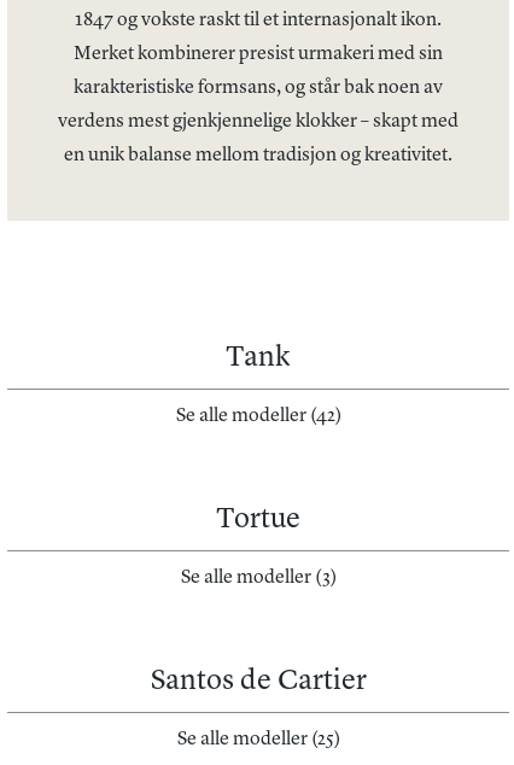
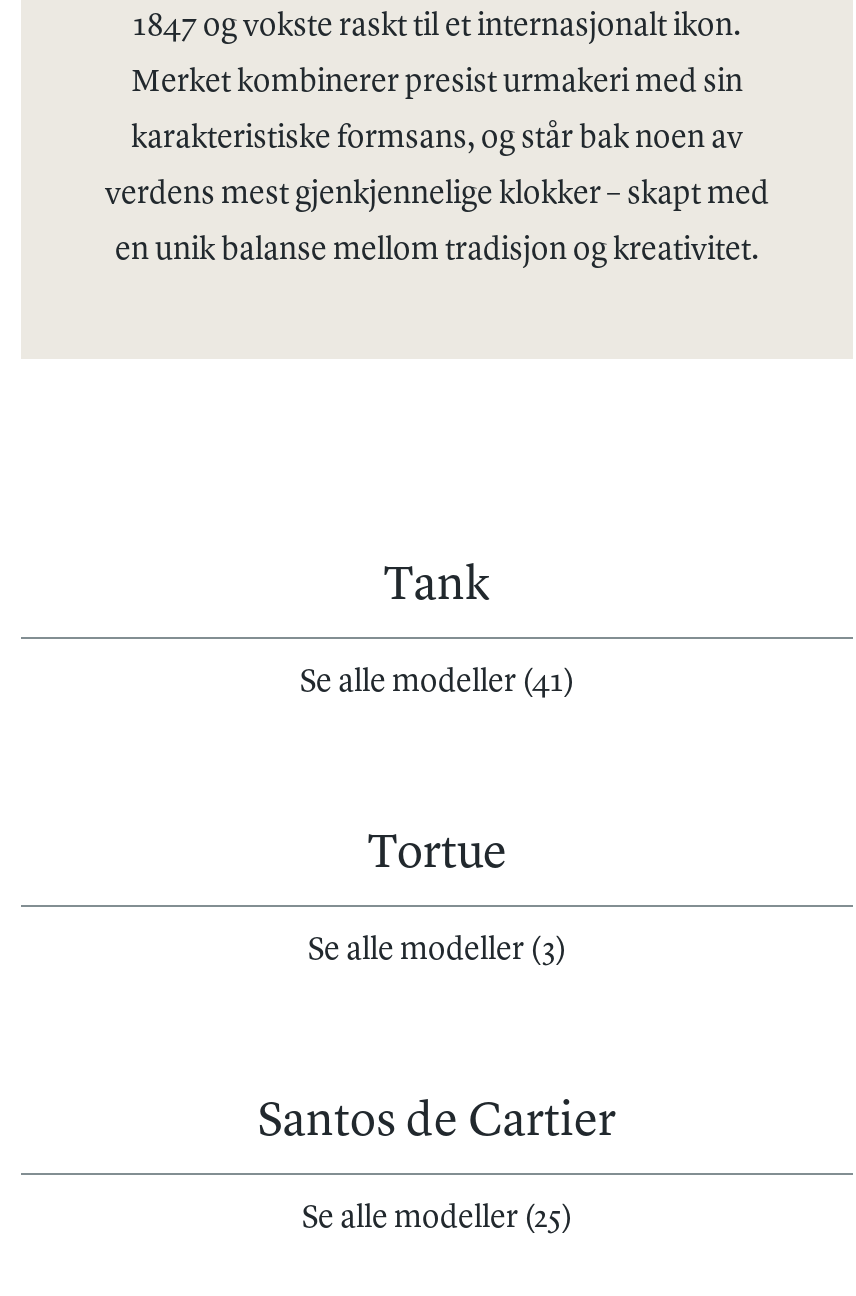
- Se alle modeller (42)
+ Se alle modeller (41)
